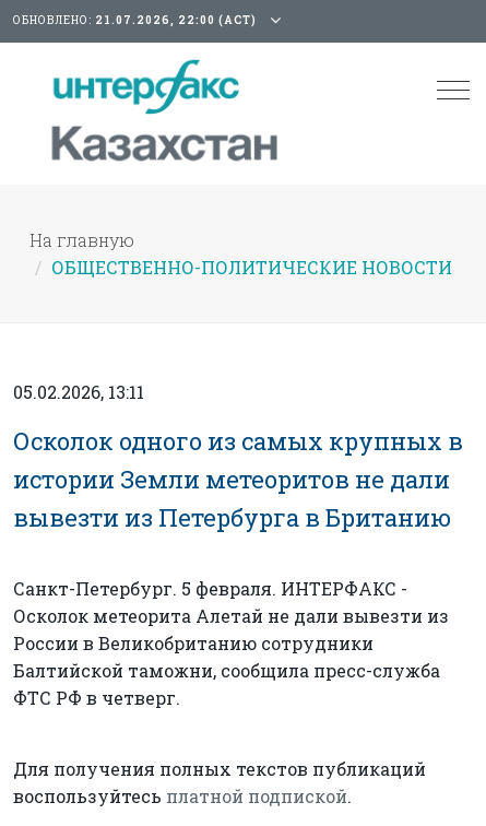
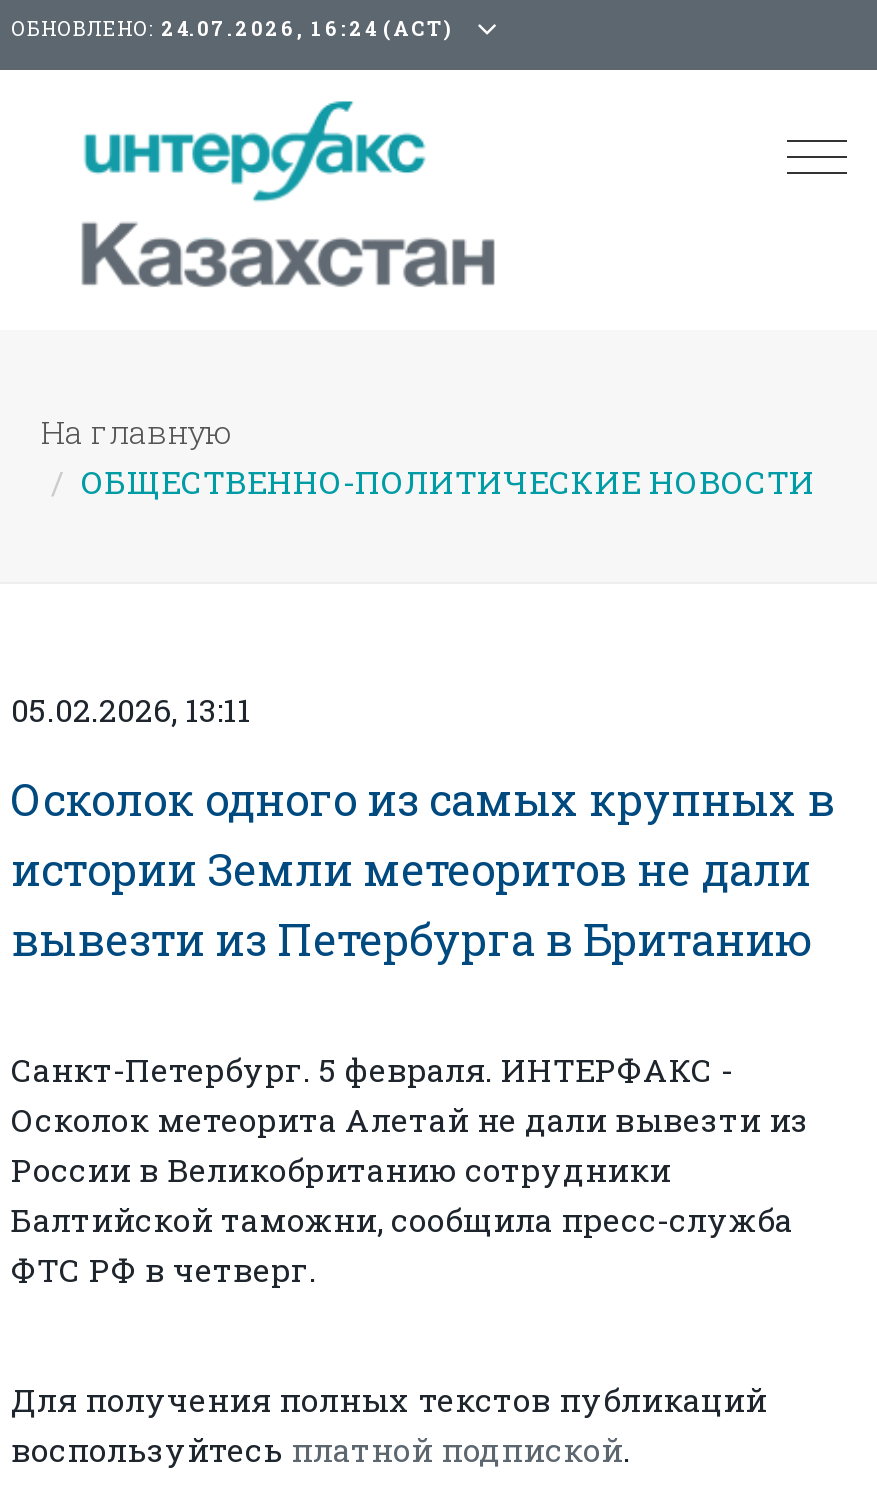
- ОБНОВЛЕНО: 21.07.2026, 22:00 (АСТ)
+ ОБНОВЛЕНО: 24.07.2026, 16:24 (АСТ)
